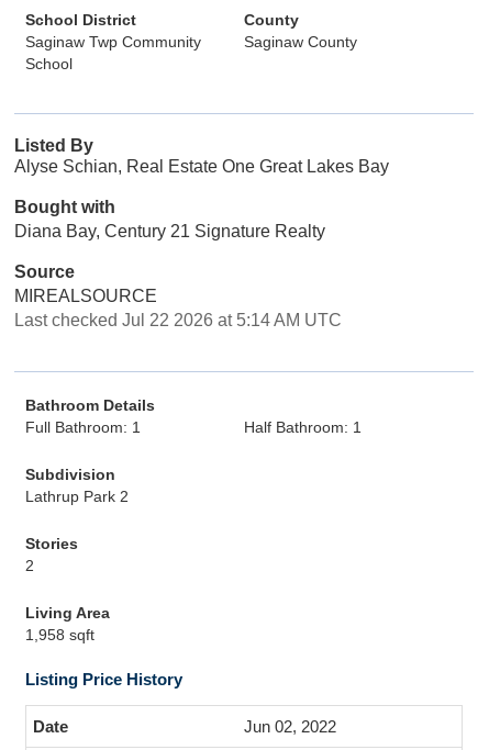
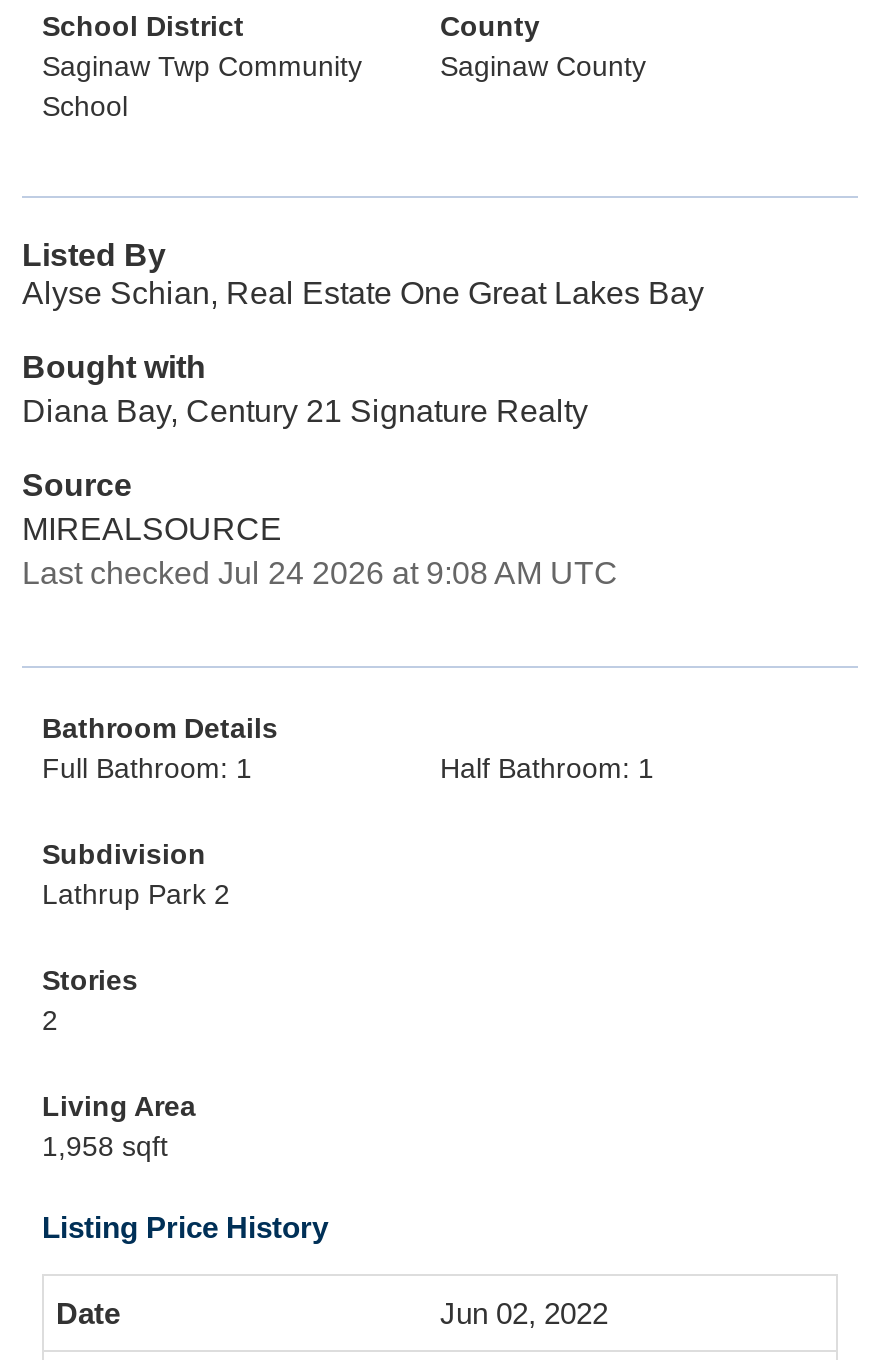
- Last checked Jul 22 2026 at 5:14 AM UTC
+ Last checked Jul 24 2026 at 9:08 AM UTC
